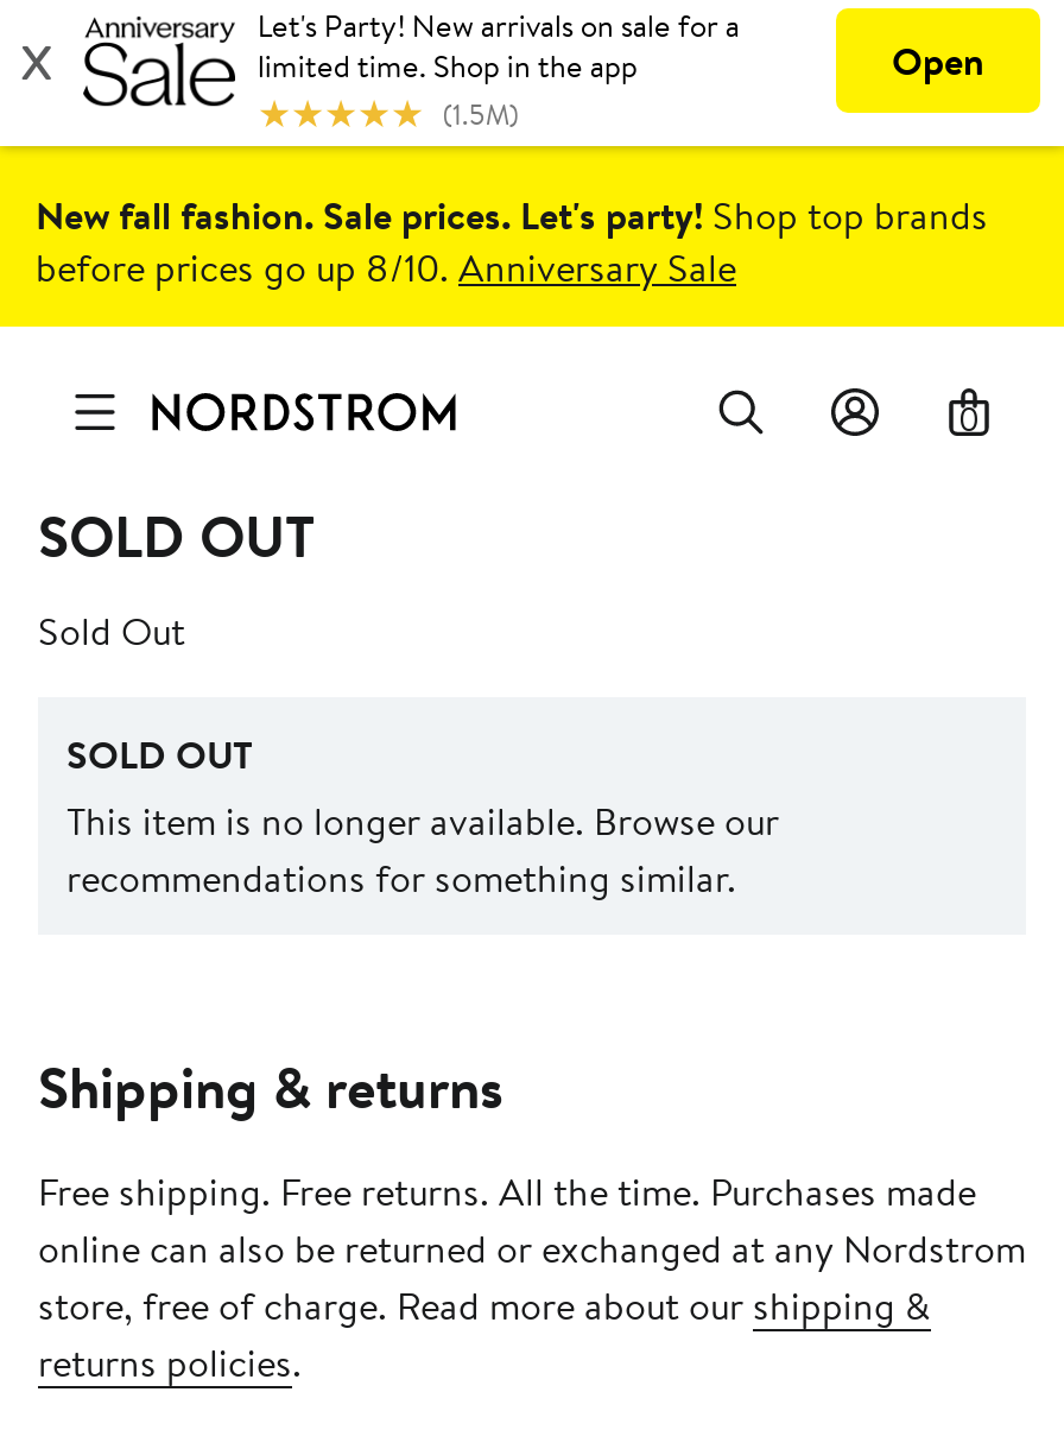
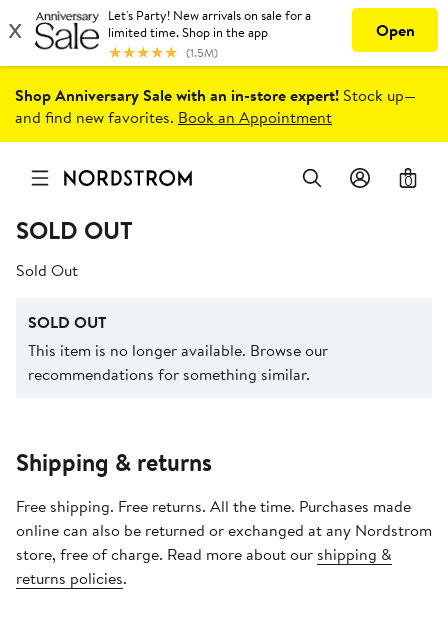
- New fall fashion. Sale prices. Let's party! Shop top brands
- before prices go up 8/10. Anniversary Sale
+ Shop Anniversary Sale with an in-store expert! Stock up—
+ and find new favorites. Book an Appointment
